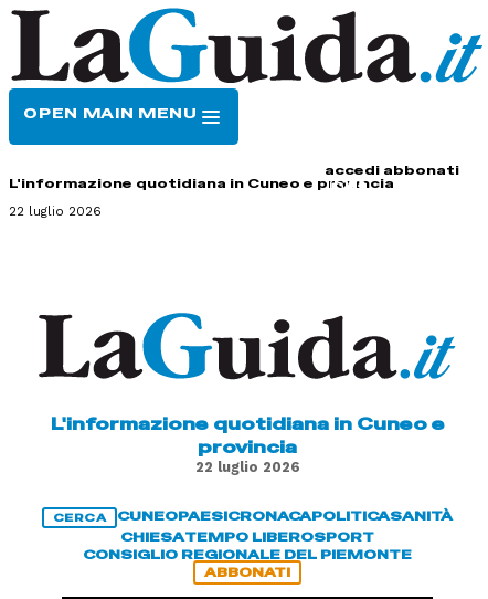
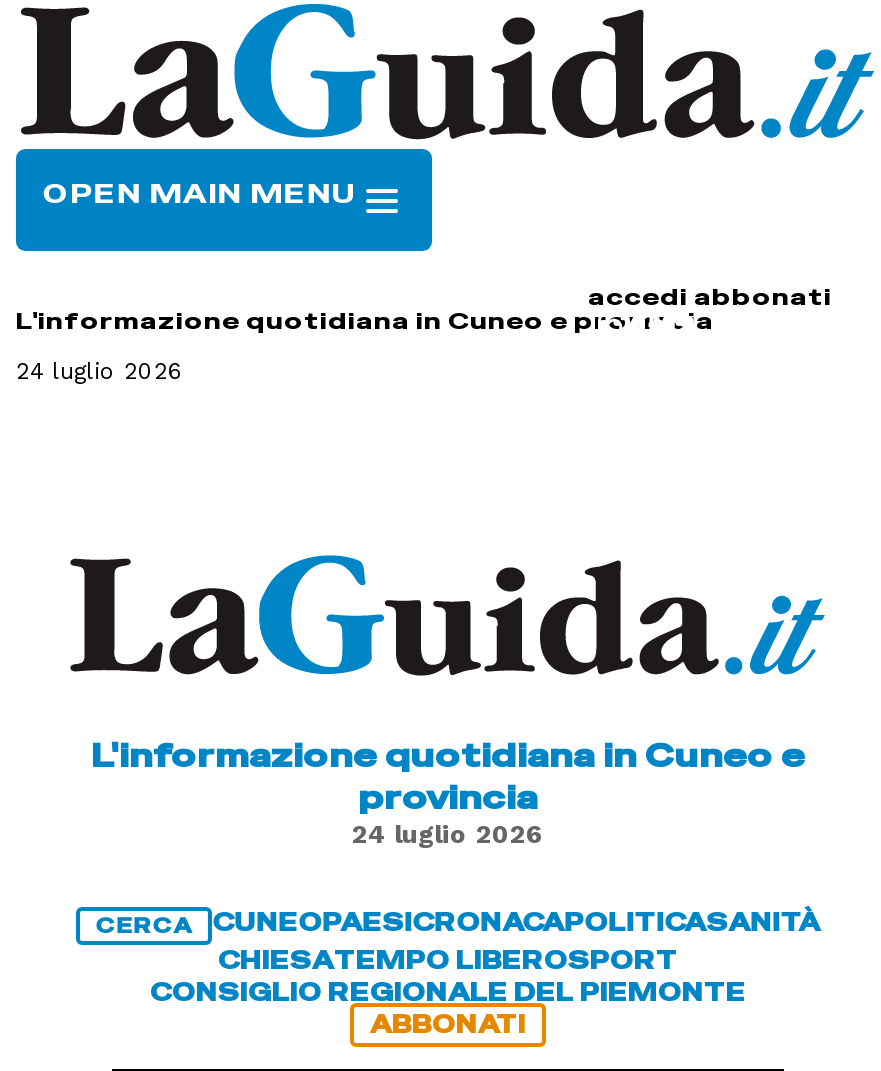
- 22 luglio 2026
+ 24 luglio 2026

- 22 luglio 2026
+ 24 luglio 2026
